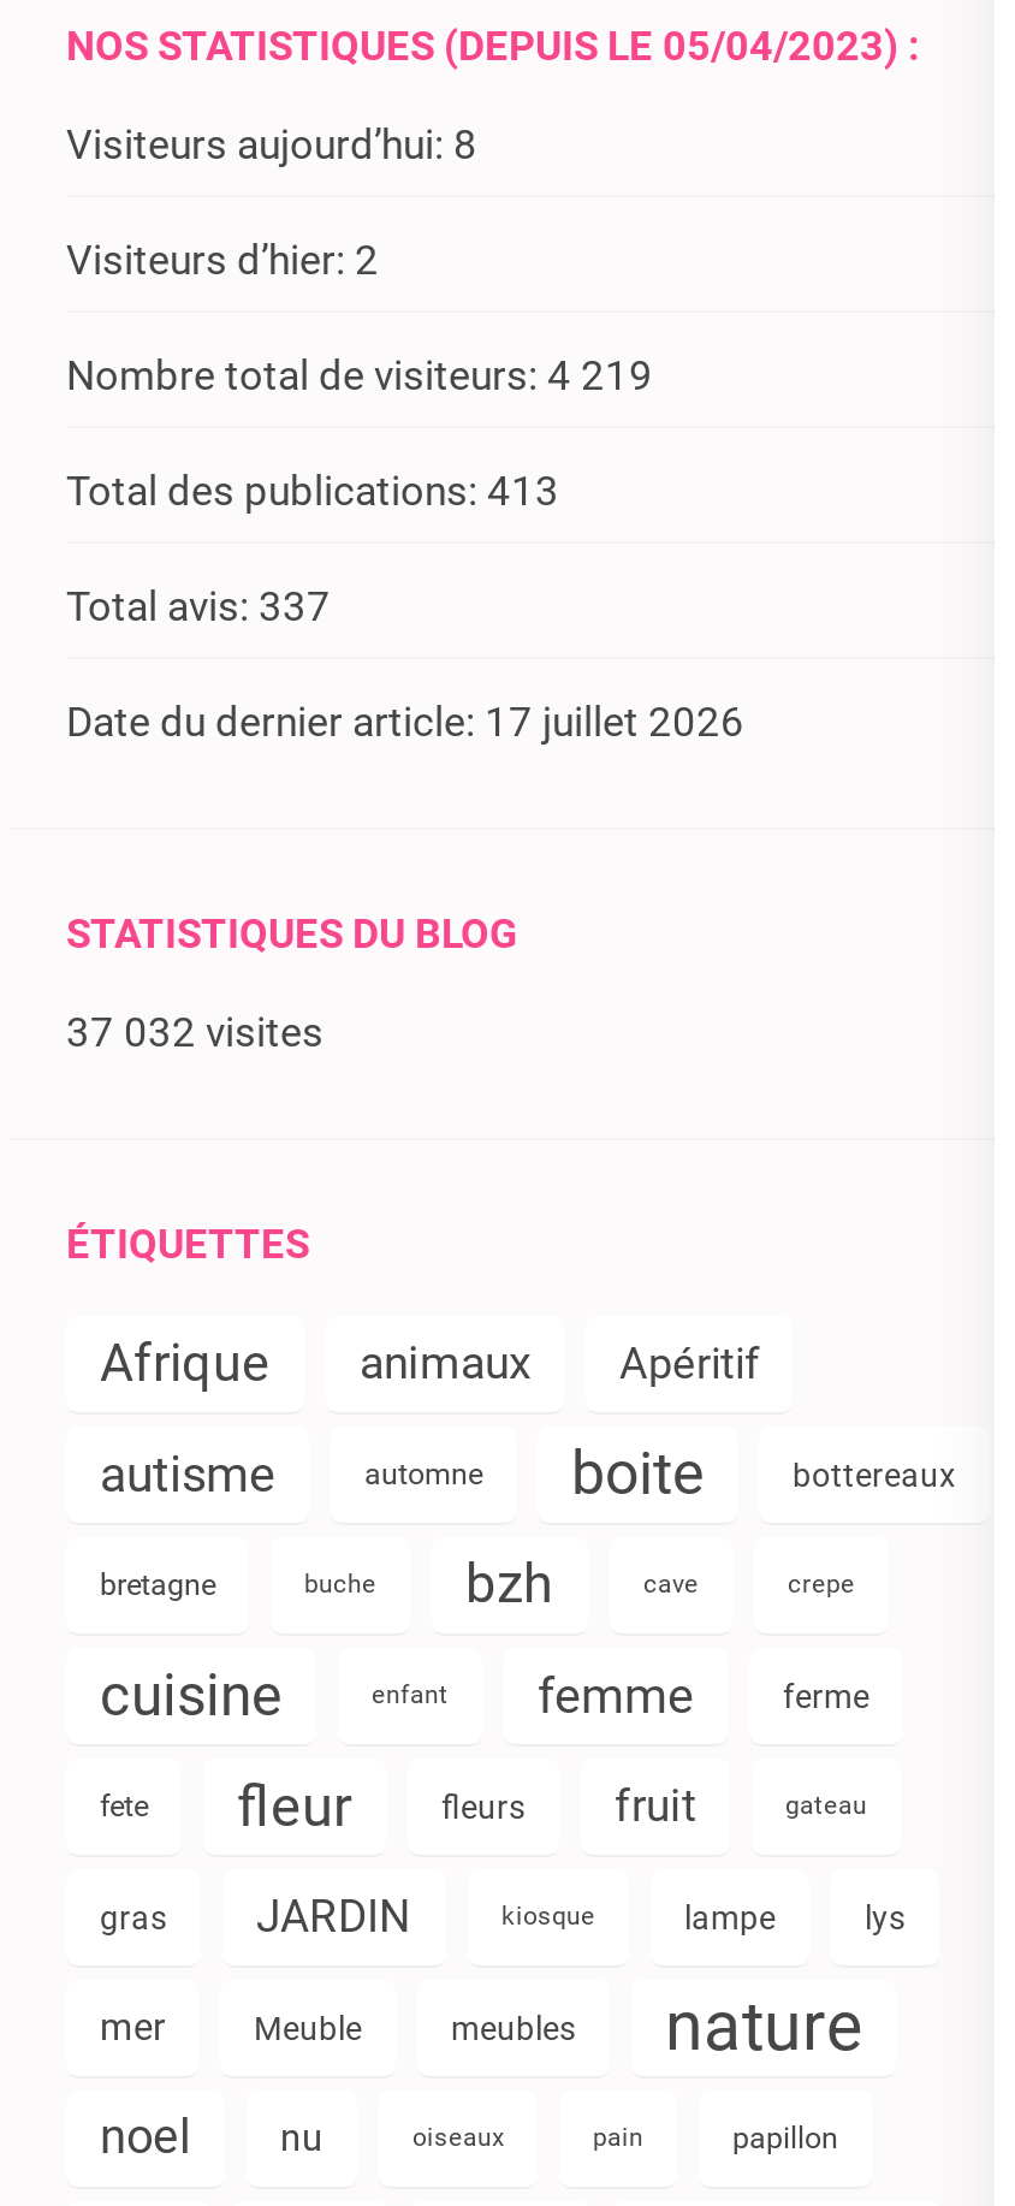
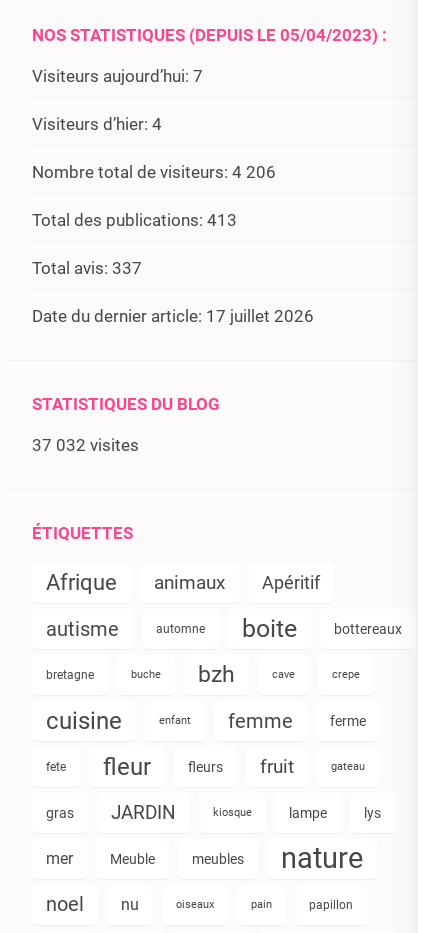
- Visiteurs aujourd’hui: 8
+ Visiteurs aujourd’hui: 7

- Visiteurs d’hier: 2
+ Visiteurs d’hier: 4

- Nombre total de visiteurs: 4 219
+ Nombre total de visiteurs: 4 206
